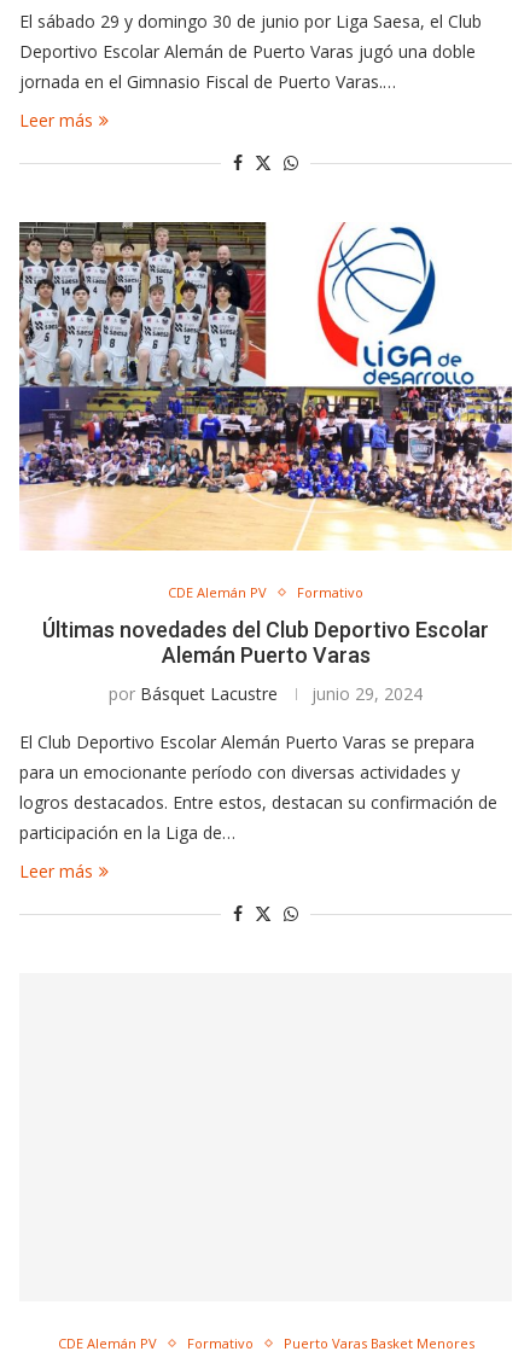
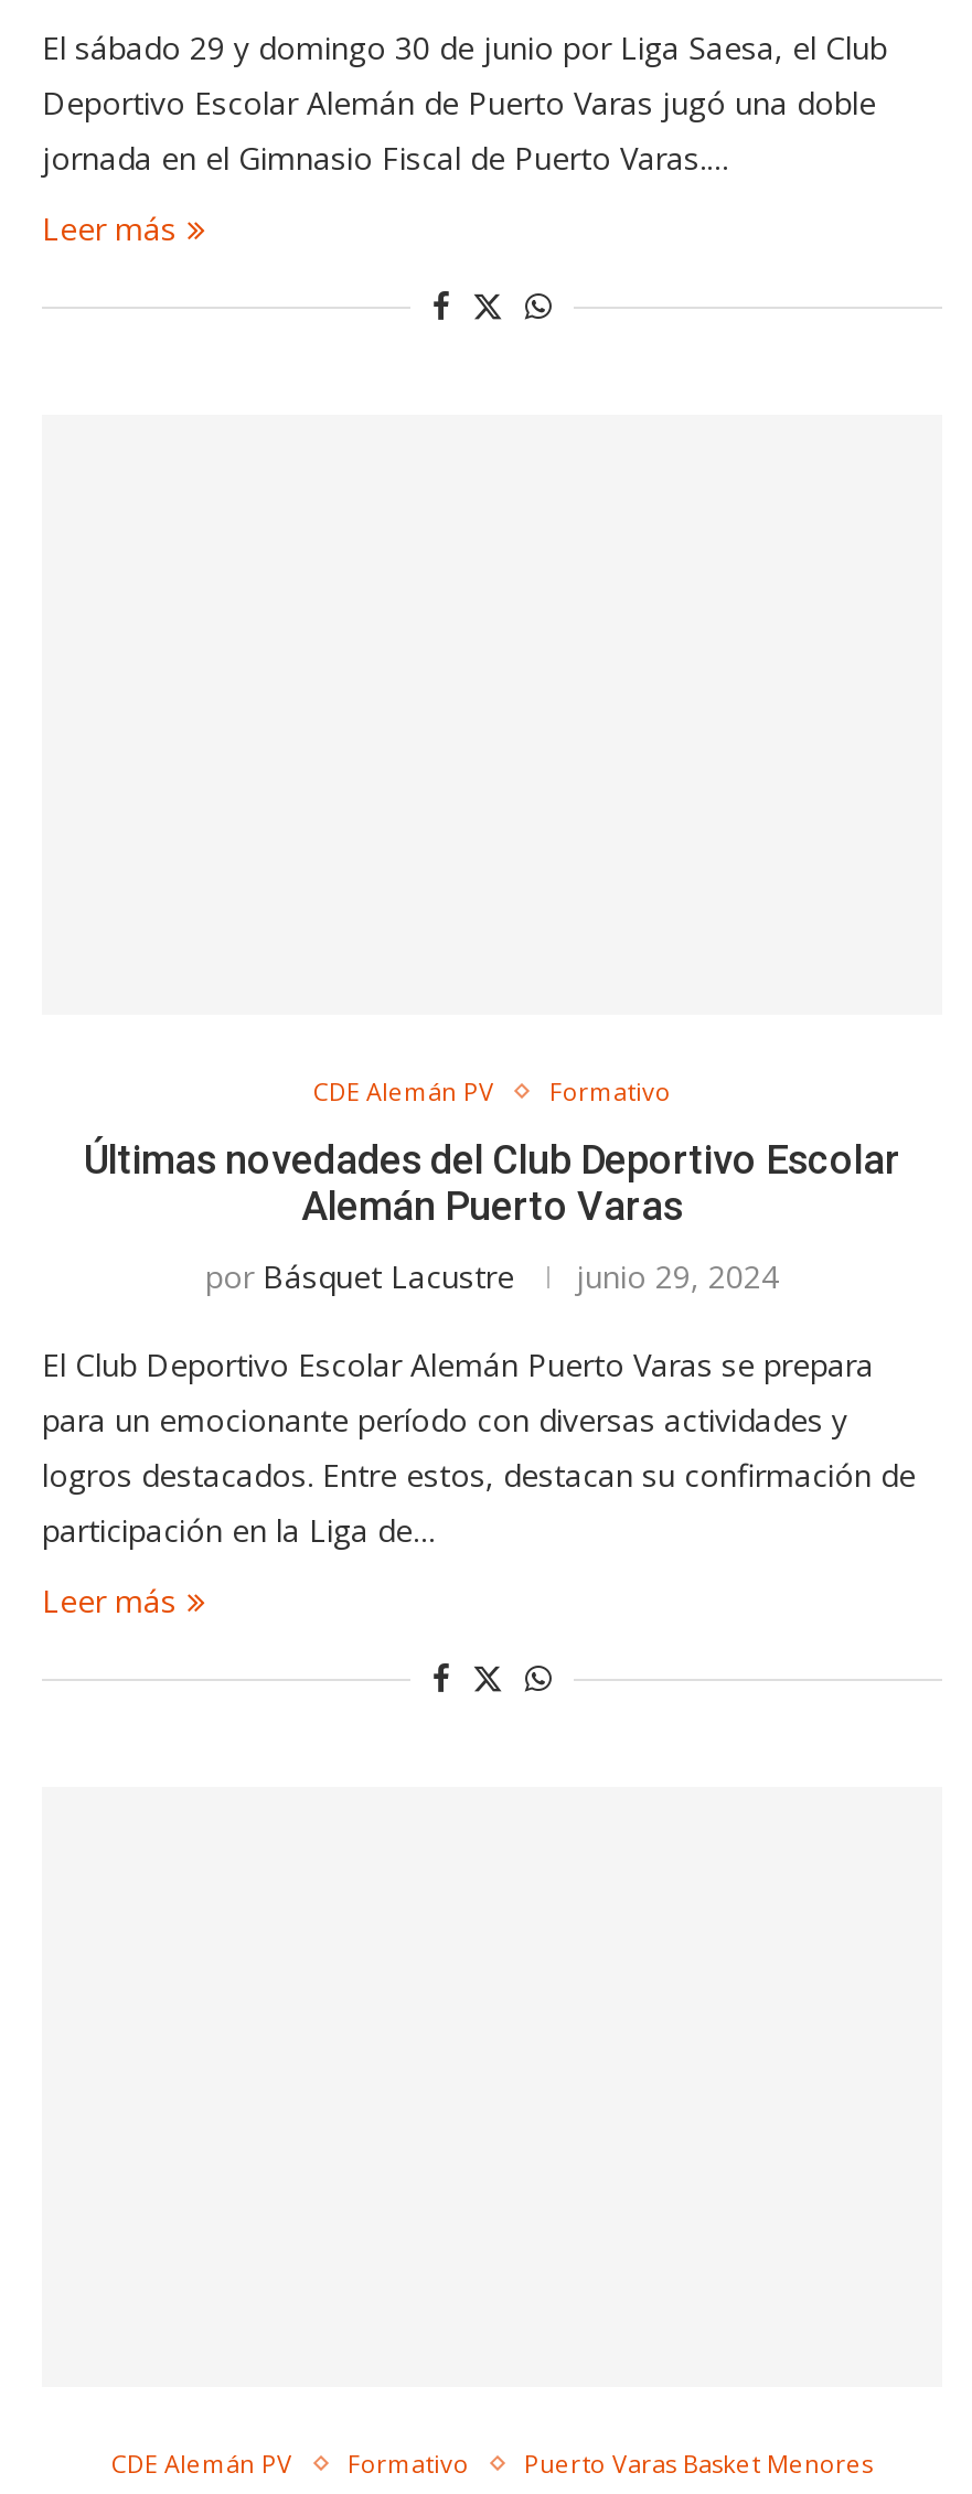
- [image]
